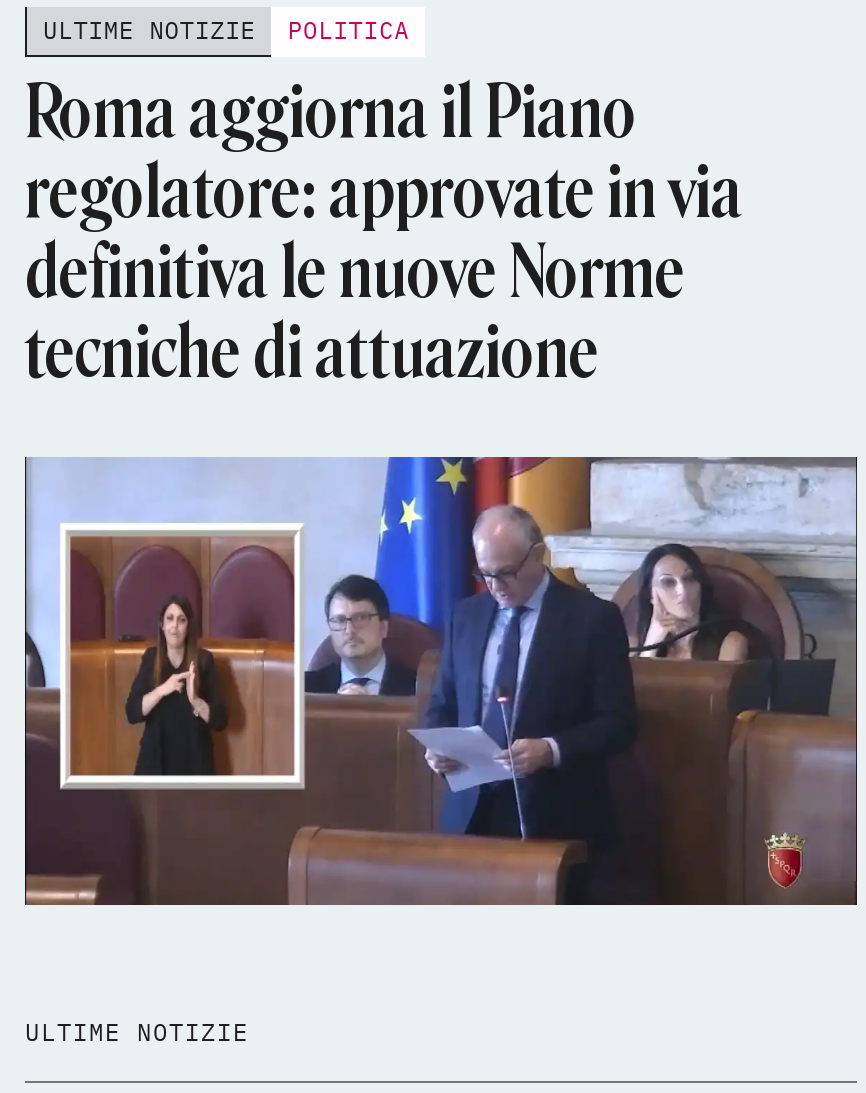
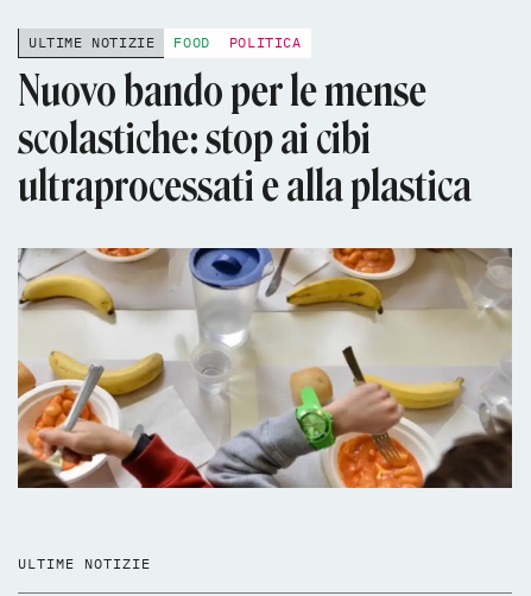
+ FOOD

- Roma aggiorna il Piano
- regolatore: approvate in via
- definitiva le nuove Norme
- tecniche di attuazione
+ Nuovo bando per le mense
+ scolastiche: stop ai cibi
+ ultraprocessati e alla plastica

- [image]
+ [image]
